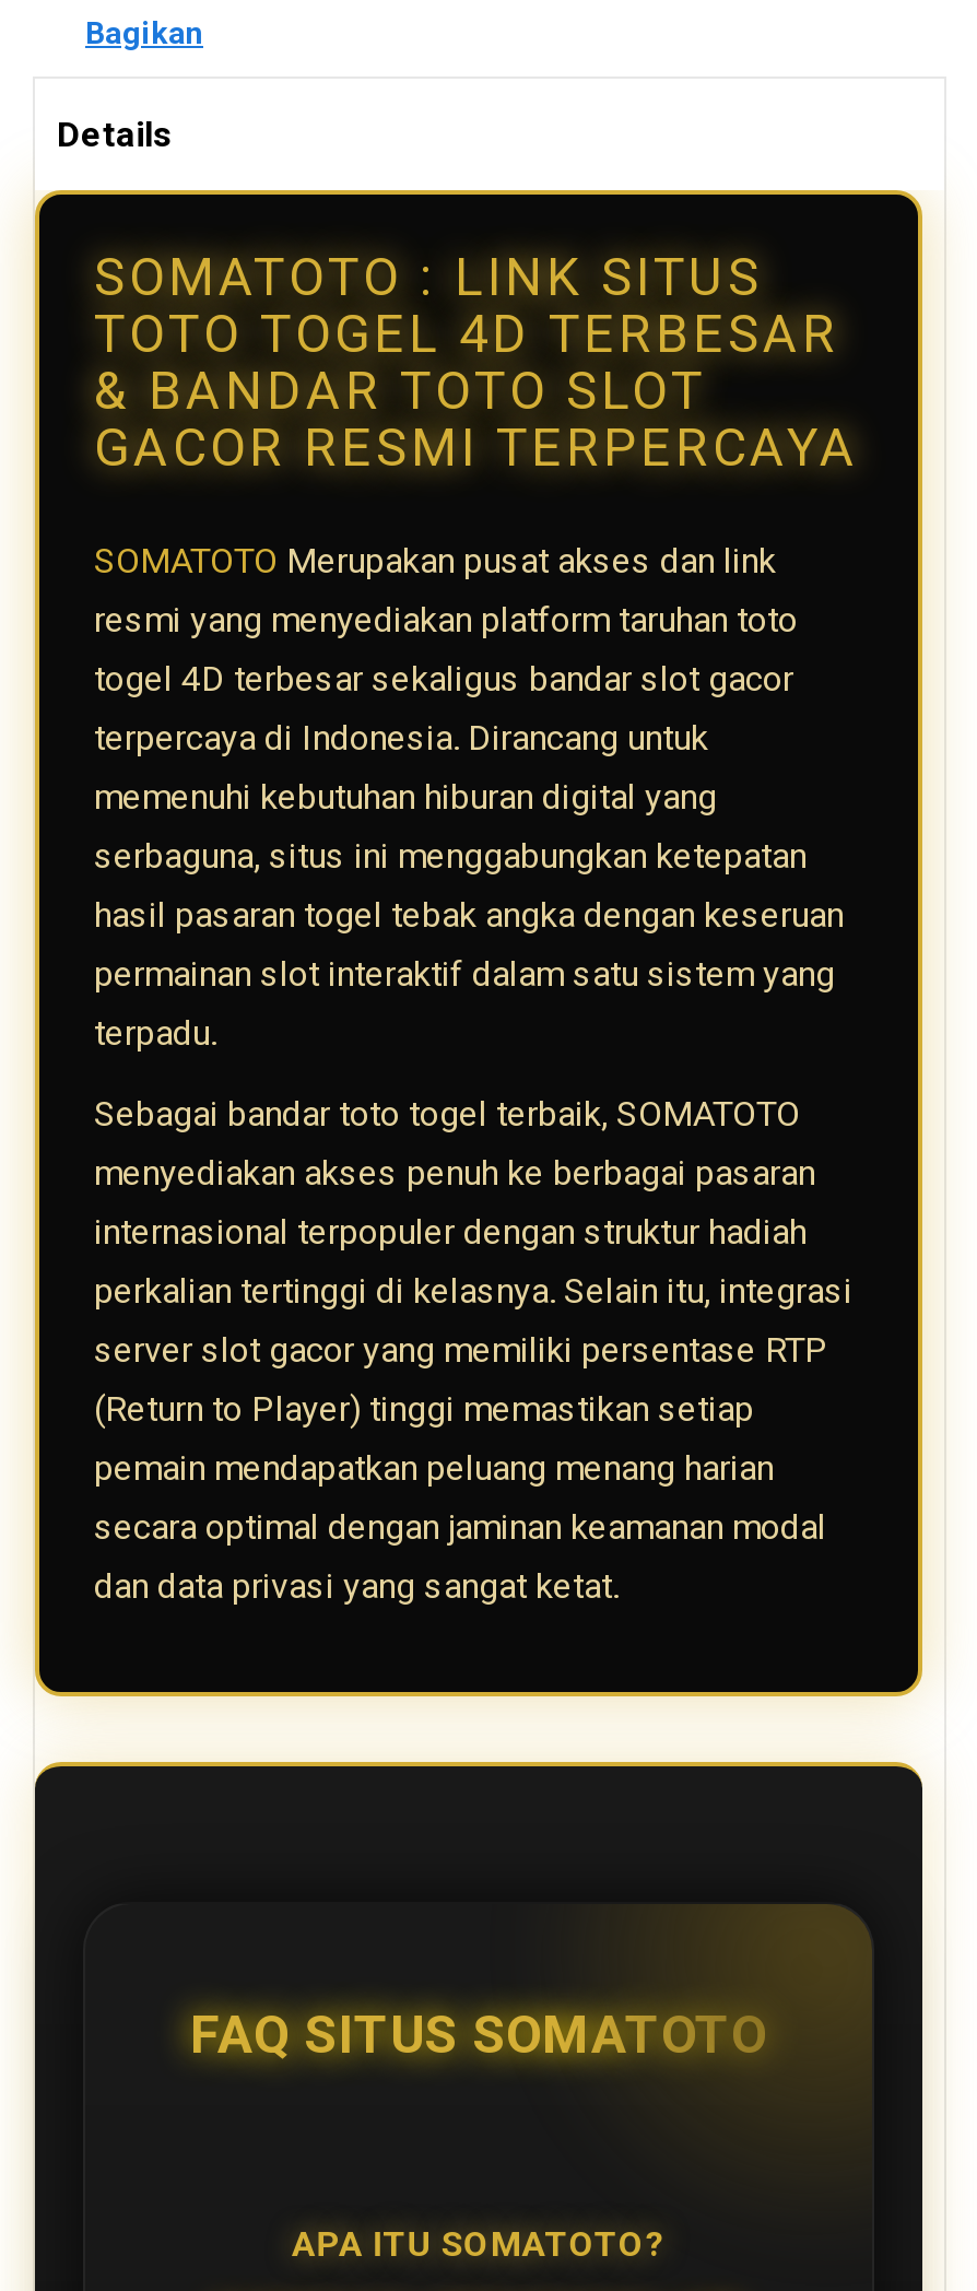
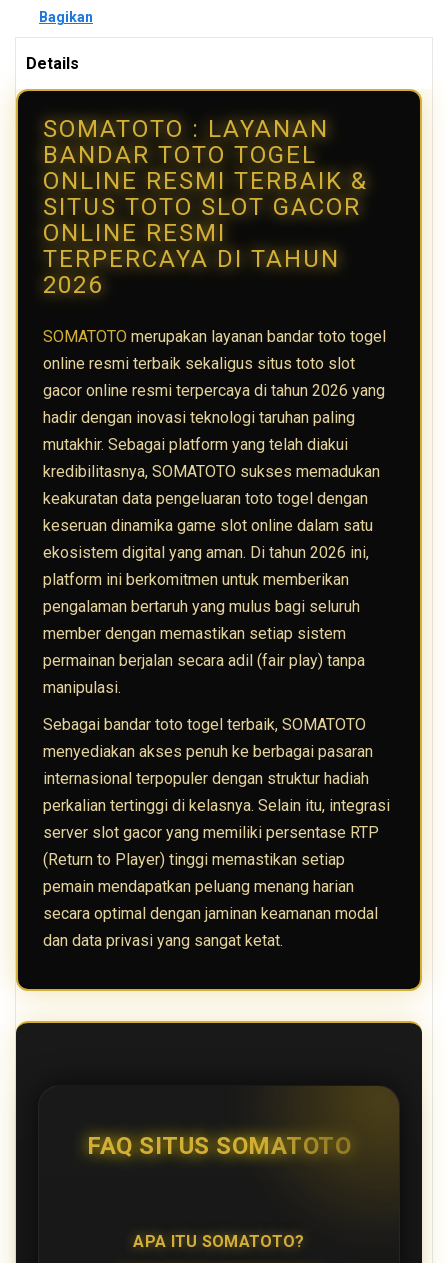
- SOMATOTO : LINK SITUS
- TOTO TOGEL 4D TERBESAR
- & BANDAR TOTO SLOT
- GACOR RESMI TERPERCAYA
+ SOMATOTO : LAYANAN
+ BANDAR TOTO TOGEL
+ ONLINE RESMI TERBAIK &
+ SITUS TOTO SLOT GACOR
+ ONLINE RESMI
+ TERPERCAYA DI TAHUN
+ 2026

- SOMATOTO Merupakan pusat akses dan link
- resmi yang menyediakan platform taruhan toto
- togel 4D terbesar sekaligus bandar slot gacor
- terpercaya di Indonesia. Dirancang untuk
- memenuhi kebutuhan hiburan digital yang
- serbaguna, situs ini menggabungkan ketepatan
- hasil pasaran togel tebak angka dengan keseruan
- permainan slot interaktif dalam satu sistem yang
- terpadu.
+ SOMATOTO merupakan layanan bandar toto togel
+ online resmi terbaik sekaligus situs toto slot
+ gacor online resmi terpercaya di tahun 2026 yang
+ hadir dengan inovasi teknologi taruhan paling
+ mutakhir. Sebagai platform yang telah diakui
+ kredibilitasnya, SOMATOTO sukses memadukan
+ keakuratan data pengeluaran toto togel dengan
+ keseruan dinamika game slot online dalam satu
+ ekosistem digital yang aman. Di tahun 2026 ini,
+ platform ini berkomitmen untuk memberikan
+ pengalaman bertaruh yang mulus bagi seluruh
+ member dengan memastikan setiap sistem
+ permainan berjalan secara adil (fair play) tanpa
+ manipulasi.
